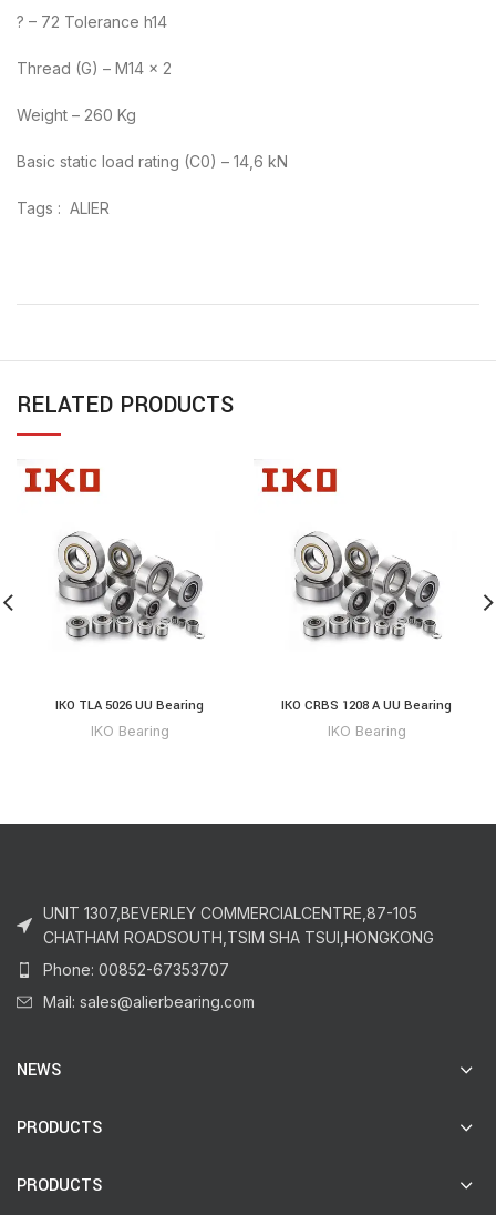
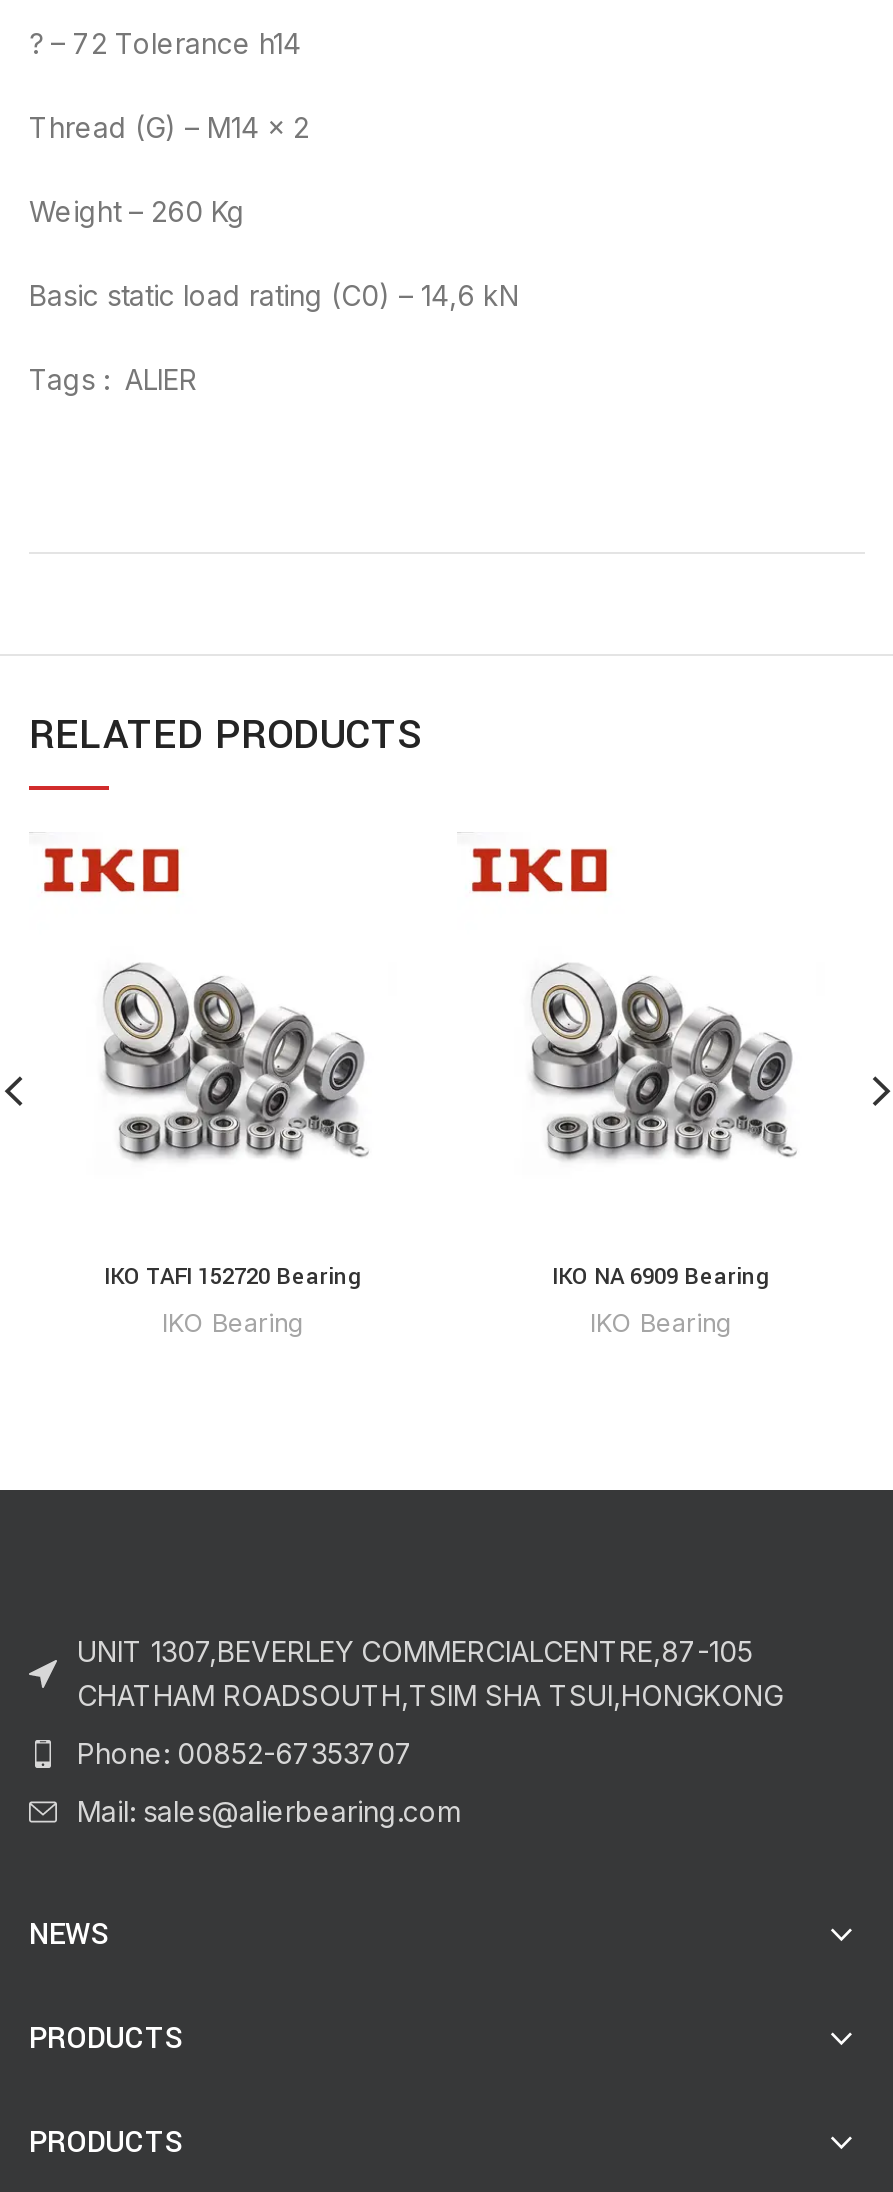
- IKO TLA 5026 UU Bearing
+ IKO TAFI 152720 Bearing

- IKO CRBS 1208 A UU Bearing
+ IKO NA 6909 Bearing
